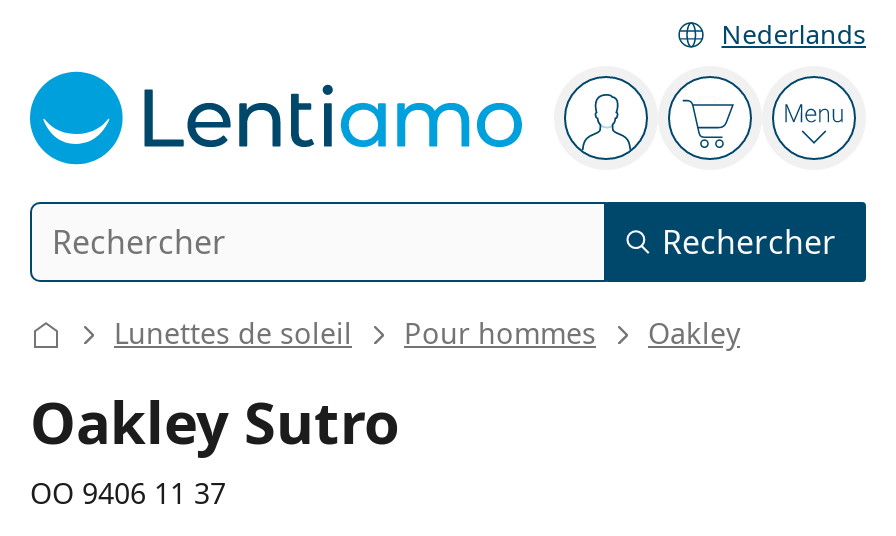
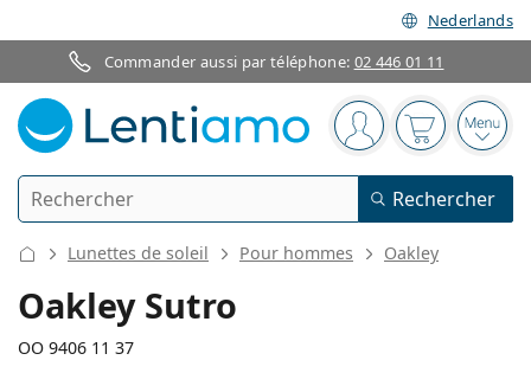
+ Commander aussi par téléphone: 02 446 01 11
